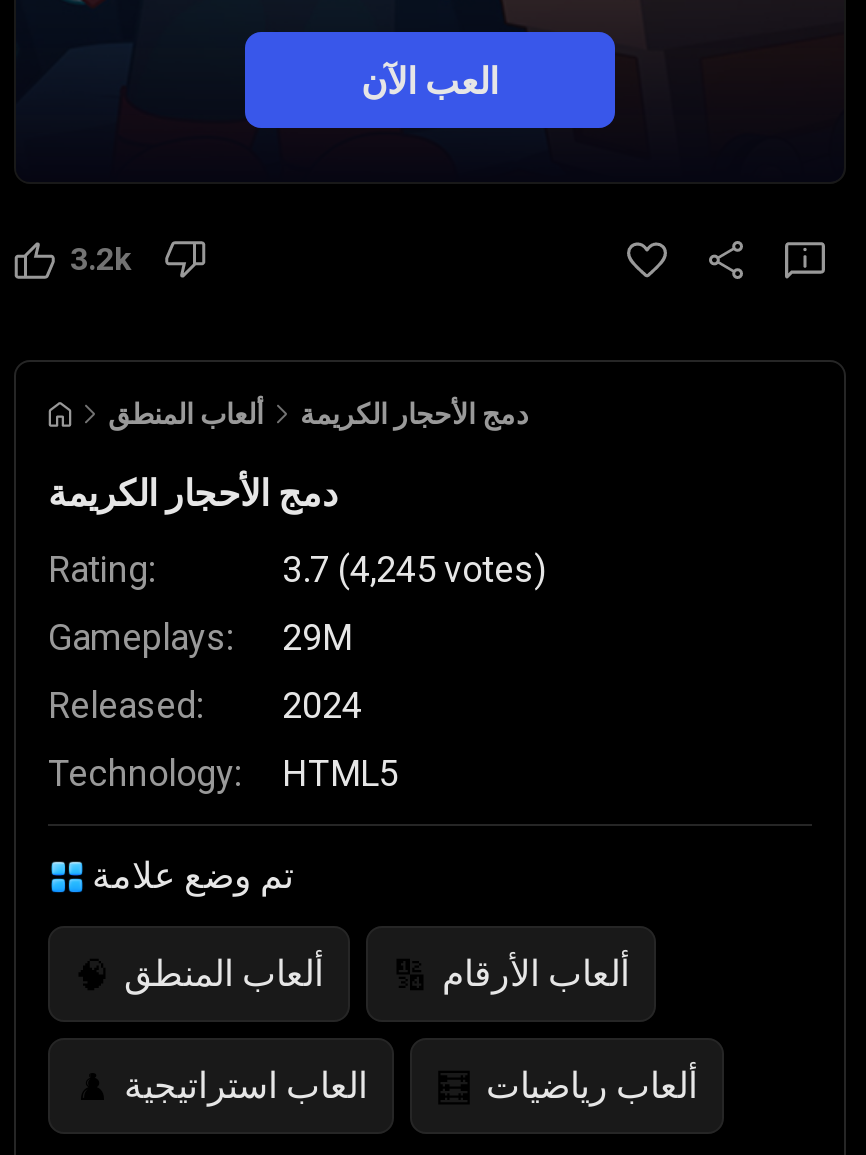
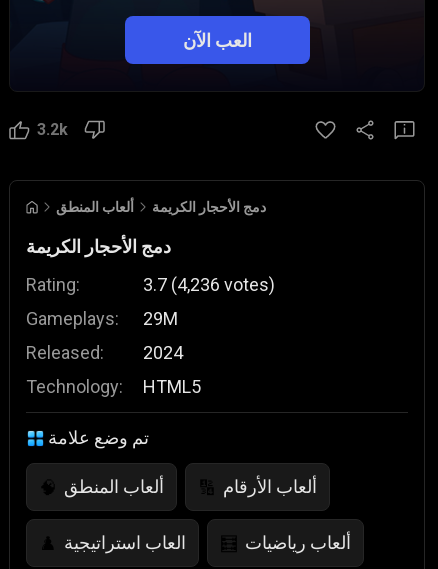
- 3.7 (4,245 votes)
+ 3.7 (4,236 votes)
